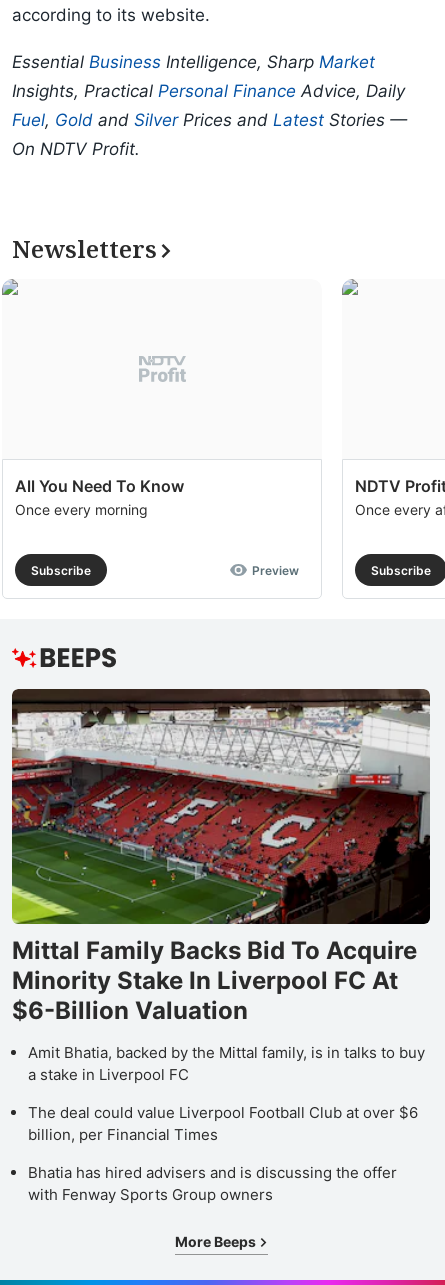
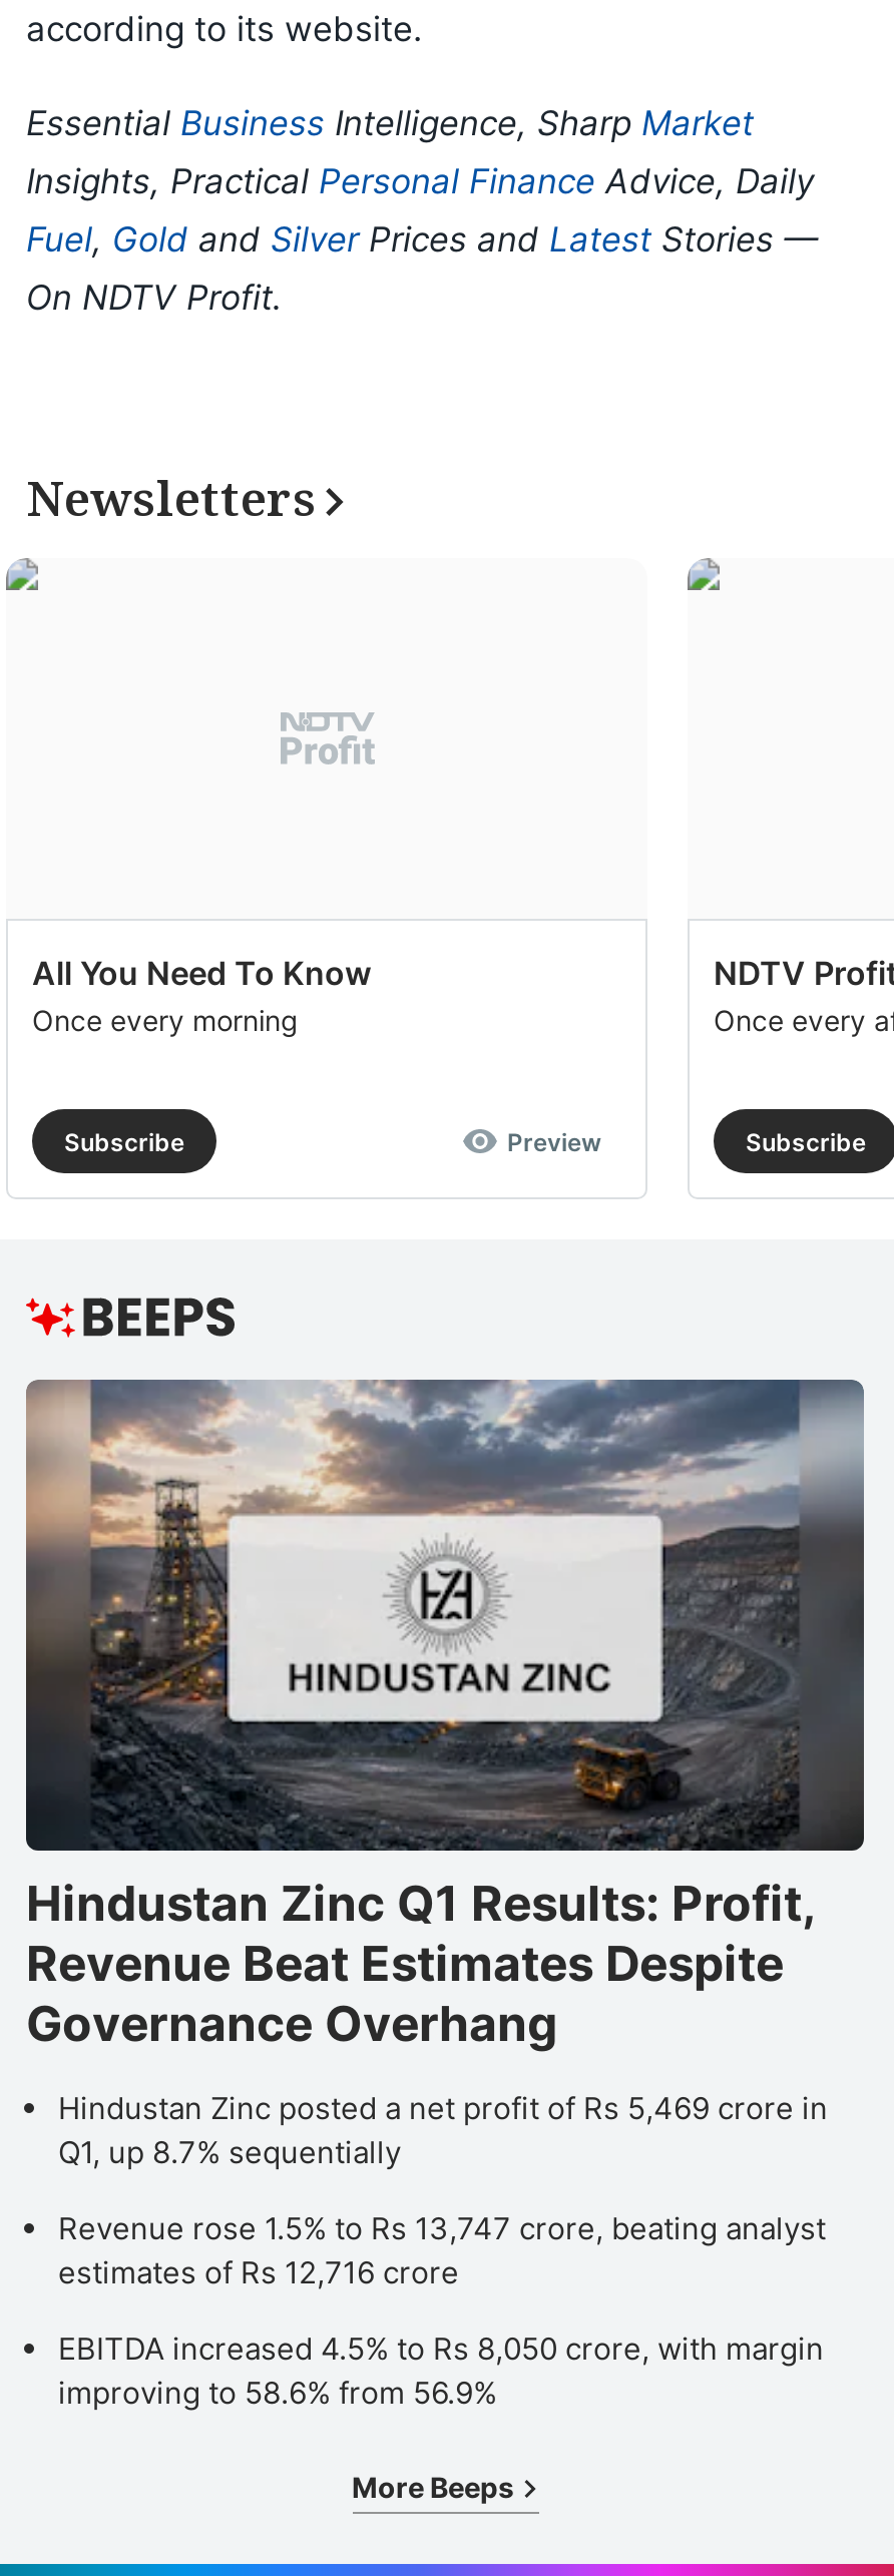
- [image]
- Mittal Family Backs Bid To Acquire
- Minority Stake In Liverpool FC At
- $6-Billion Valuation
+ [image]
+ Hindustan Zinc Q1 Results: Profit,
+ Revenue Beat Estimates Despite
+ Governance Overhang

- Amit Bhatia, backed by the Mittal family, is in talks to buy
- a stake in Liverpool FC
+ Hindustan Zinc posted a net profit of Rs 5,469 crore in
+ Q1, up 8.7% sequentially

- The deal could value Liverpool Football Club at over $6
- billion, per Financial Times
+ Revenue rose 1.5% to Rs 13,747 crore, beating analyst
+ estimates of Rs 12,716 crore

- Bhatia has hired advisers and is discussing the offer
- with Fenway Sports Group owners
+ EBITDA increased 4.5% to Rs 8,050 crore, with margin
+ improving to 58.6% from 56.9%
